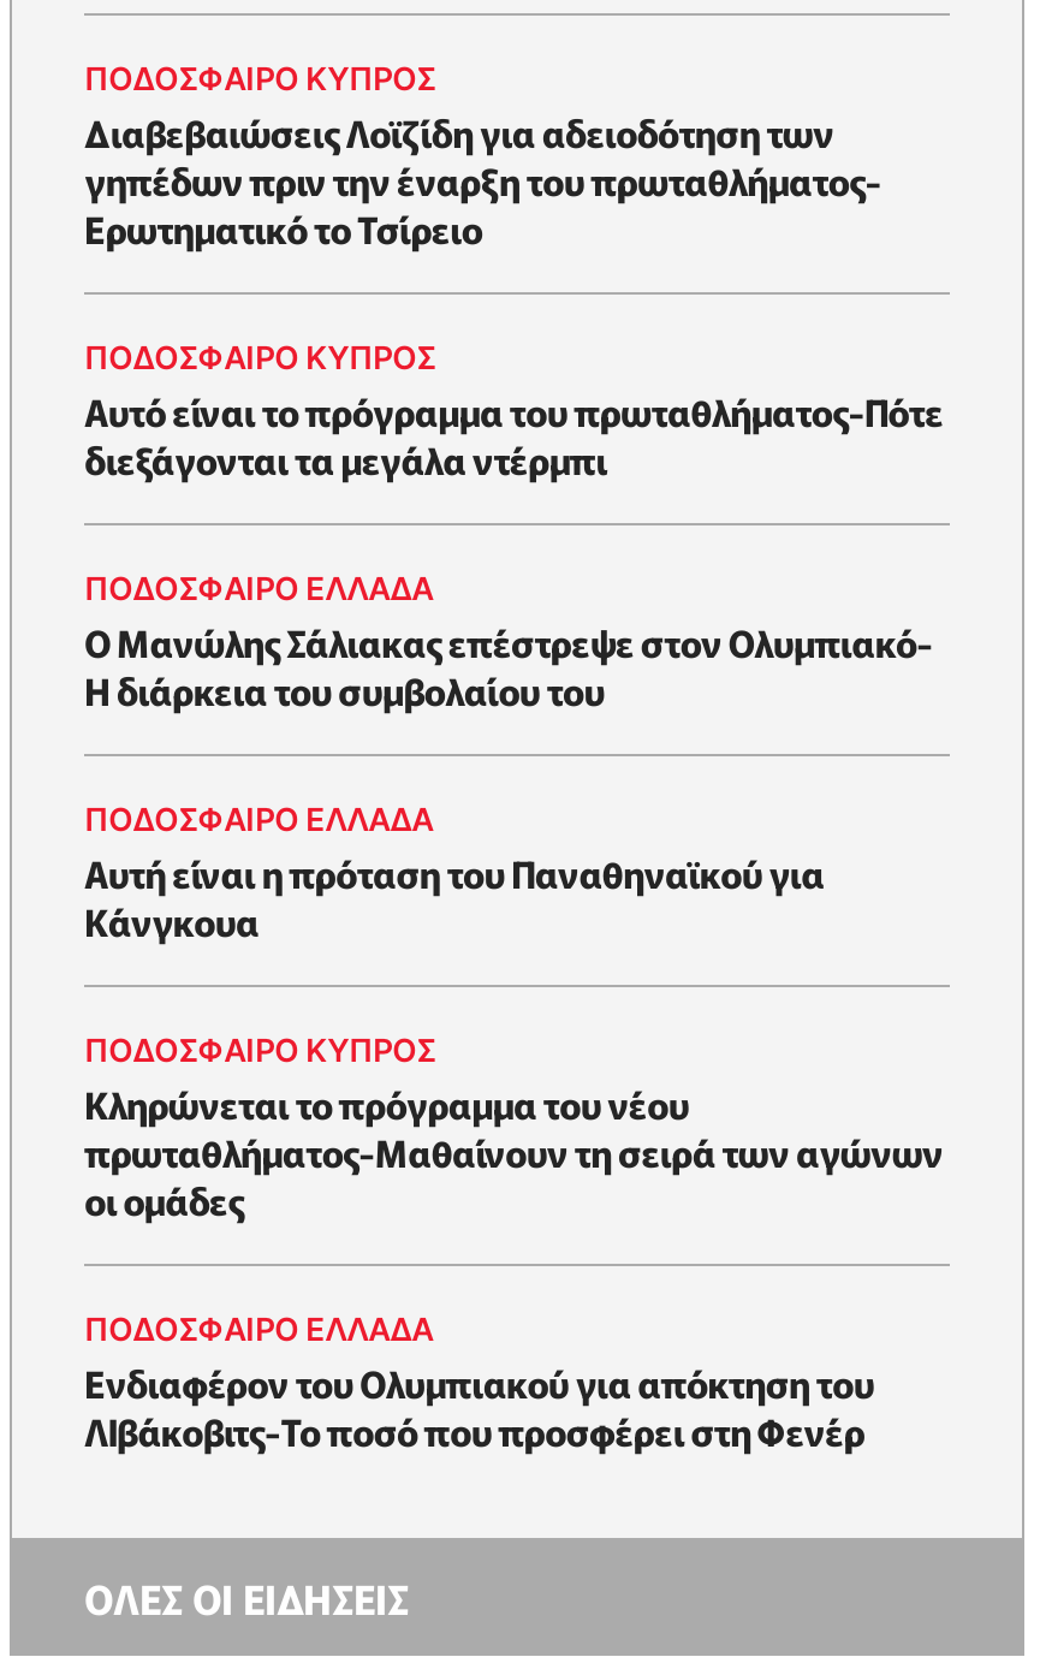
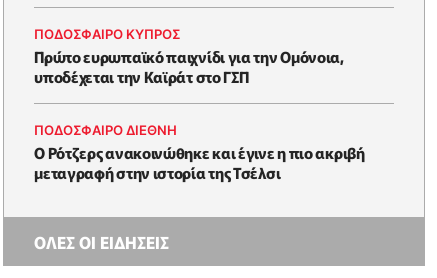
- Διαβεβαιώσεις Λοϊζίδη για αδειοδότηση των
- γηπέδων πριν την έναρξη του πρωταθλήματος-
- Ερωτηματικό το Τσίρειο
- ΠΟΔΟΣΦΑΙΡΟ ΚΥΠΡΟΣ
- Αυτό είναι το πρόγραμμα του πρωταθλήματος-Πότε
- διεξάγονται τα μεγάλα ντέρμπι
- ΠΟΔΟΣΦΑΙΡΟ ΕΛΛΑΔΑ
- Ο Μανώλης Σάλιακας επέστρεψε στον Ολυμπιακό-
- Η διάρκεια του συμβολαίου του
- ΠΟΔΟΣΦΑΙΡΟ ΕΛΛΑΔΑ
- Αυτή είναι η πρόταση του Παναθηναϊκού για
- Κάνγκουα
- ΠΟΔΟΣΦΑΙΡΟ ΚΥΠΡΟΣ
- Κληρώνεται το πρόγραμμα του νέου
- πρωταθλήματος-Μαθαίνουν τη σειρά των αγώνων
- οι ομάδες
- ΠΟΔΟΣΦΑΙΡΟ ΕΛΛΑΔΑ
- Ενδιαφέρον του Ολυμπιακού για απόκτηση του
- ΛΙβάκοβιτς-Το ποσό που προσφέρει στη Φενέρ
+ Πρώτο ευρωπαϊκό παιχνίδι για την Ομόνοια,
+ υποδέχεται την Καϊράτ στο ΓΣΠ
+ ΠΟΔΟΣΦΑΙΡΟ ΔΙΕΘΝΗ
+ Ο Ρότζερς ανακοινώθηκε και έγινε η πιο ακριβή
+ μεταγραφή στην ιστορία της Τσέλσι
